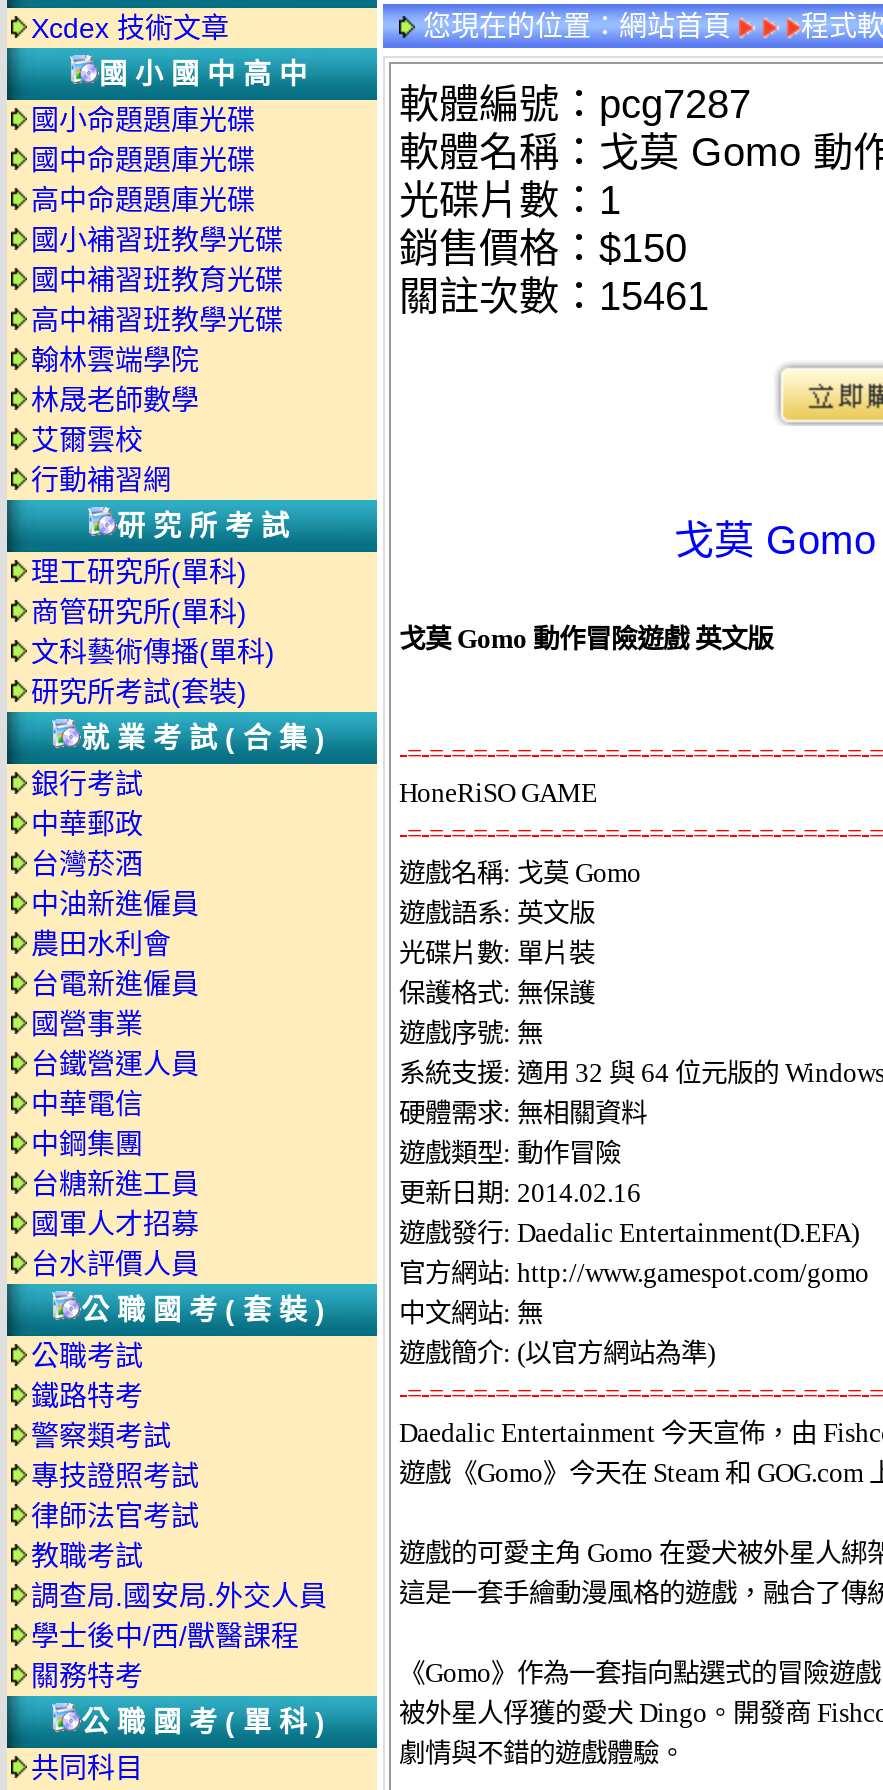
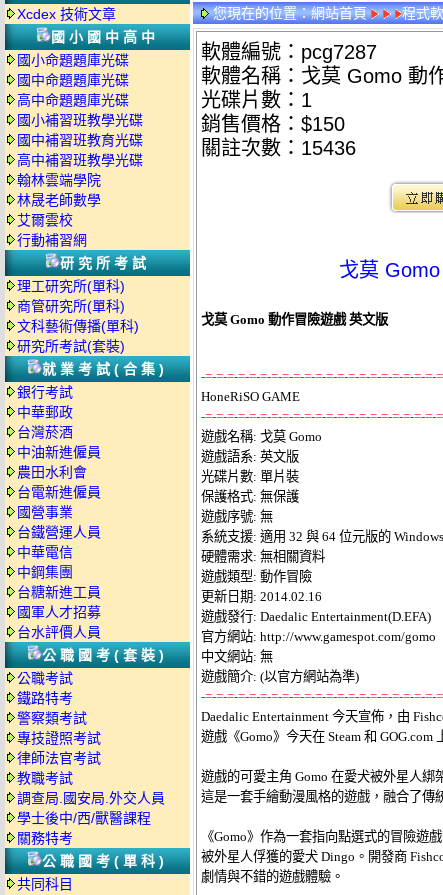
- 關註次數：15461
+ 關註次數：15436
